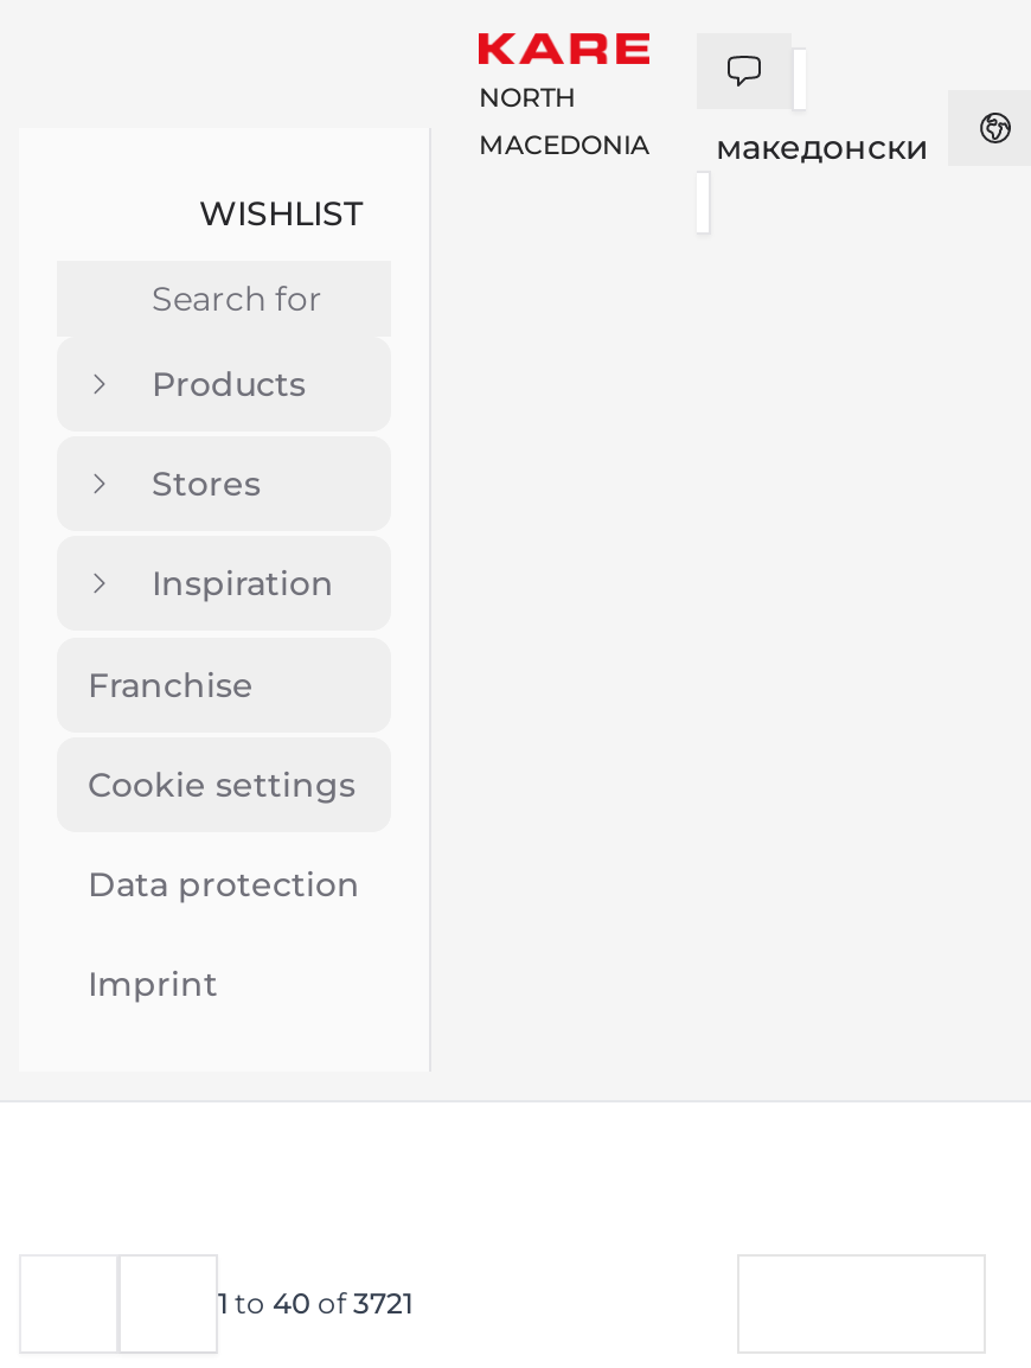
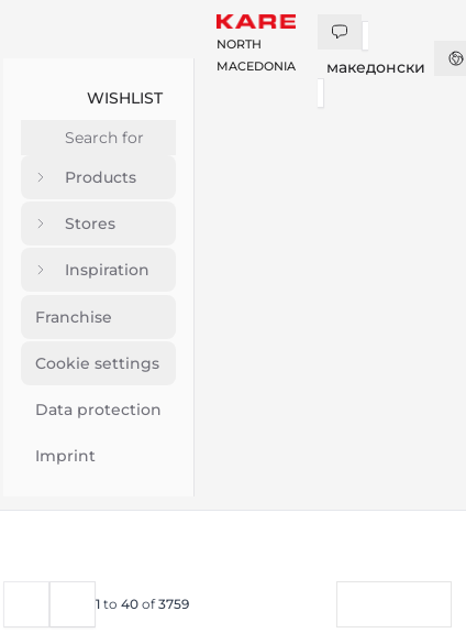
- 1 to 40 of3721
+ 1 to 40 of3759
